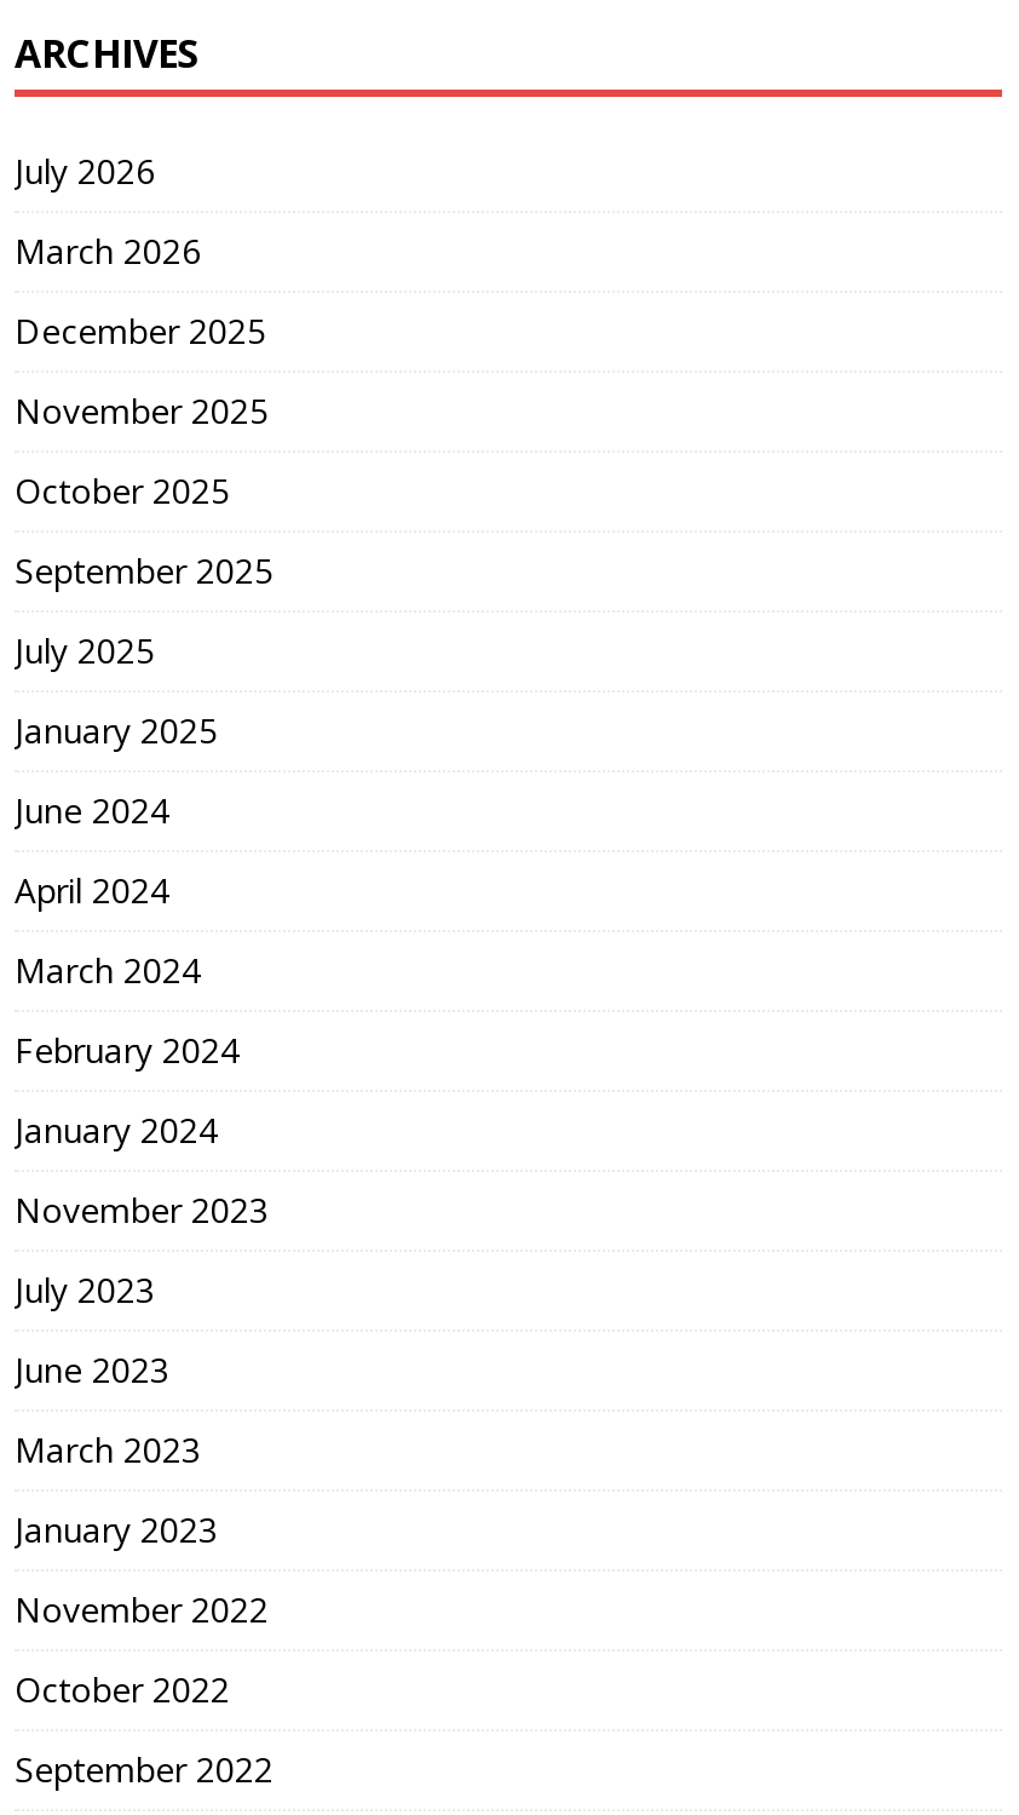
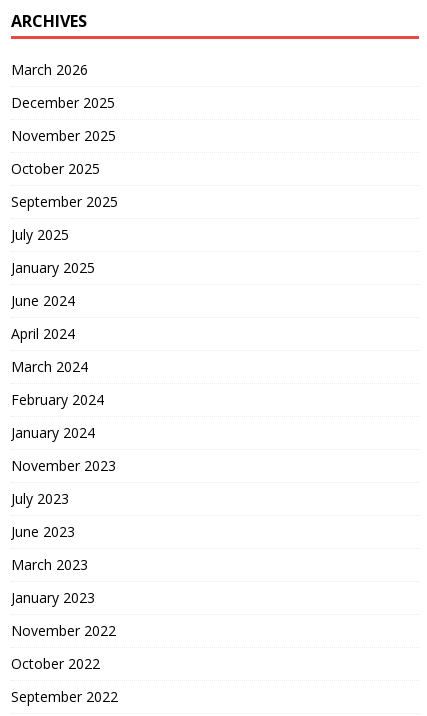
- July 2026
